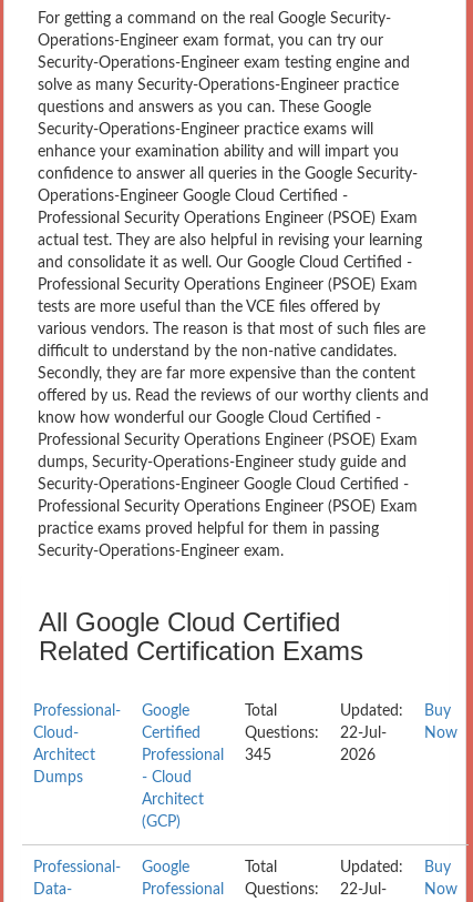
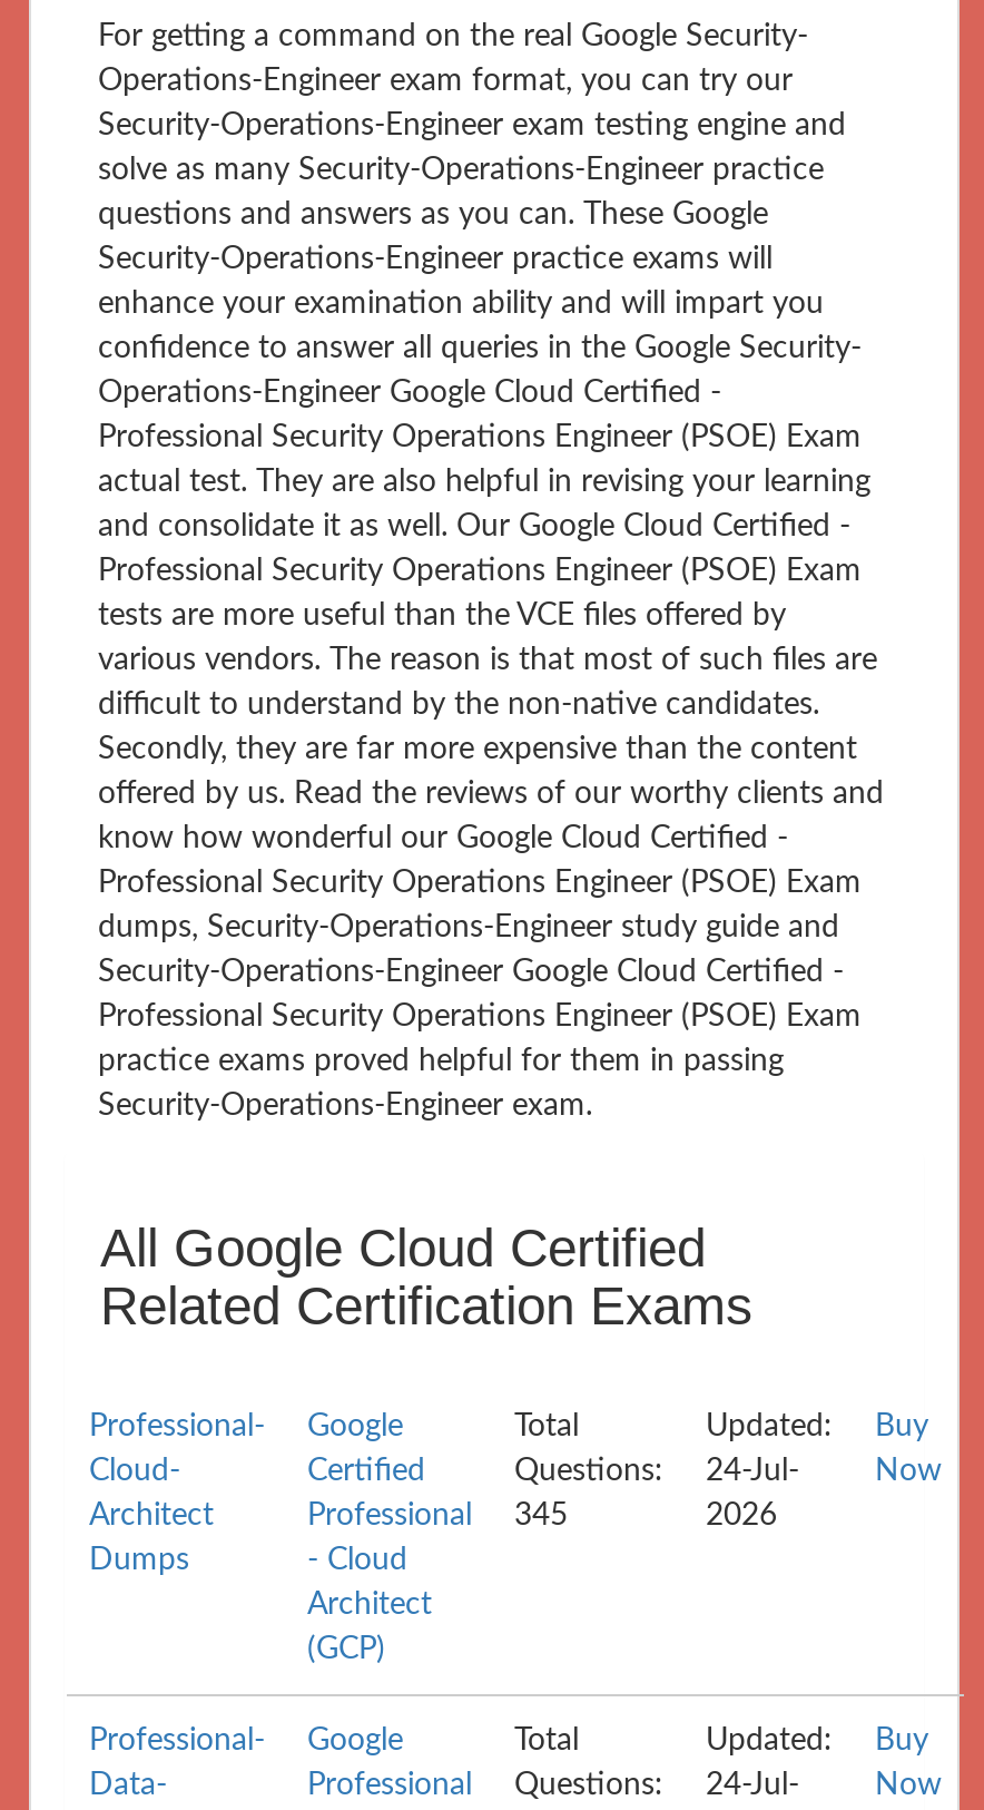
- Questions: 22-Jul-
+ Questions: 24-Jul-

- Professional Questions: 22-Jul-
+ Professional Questions: 24-Jul-
